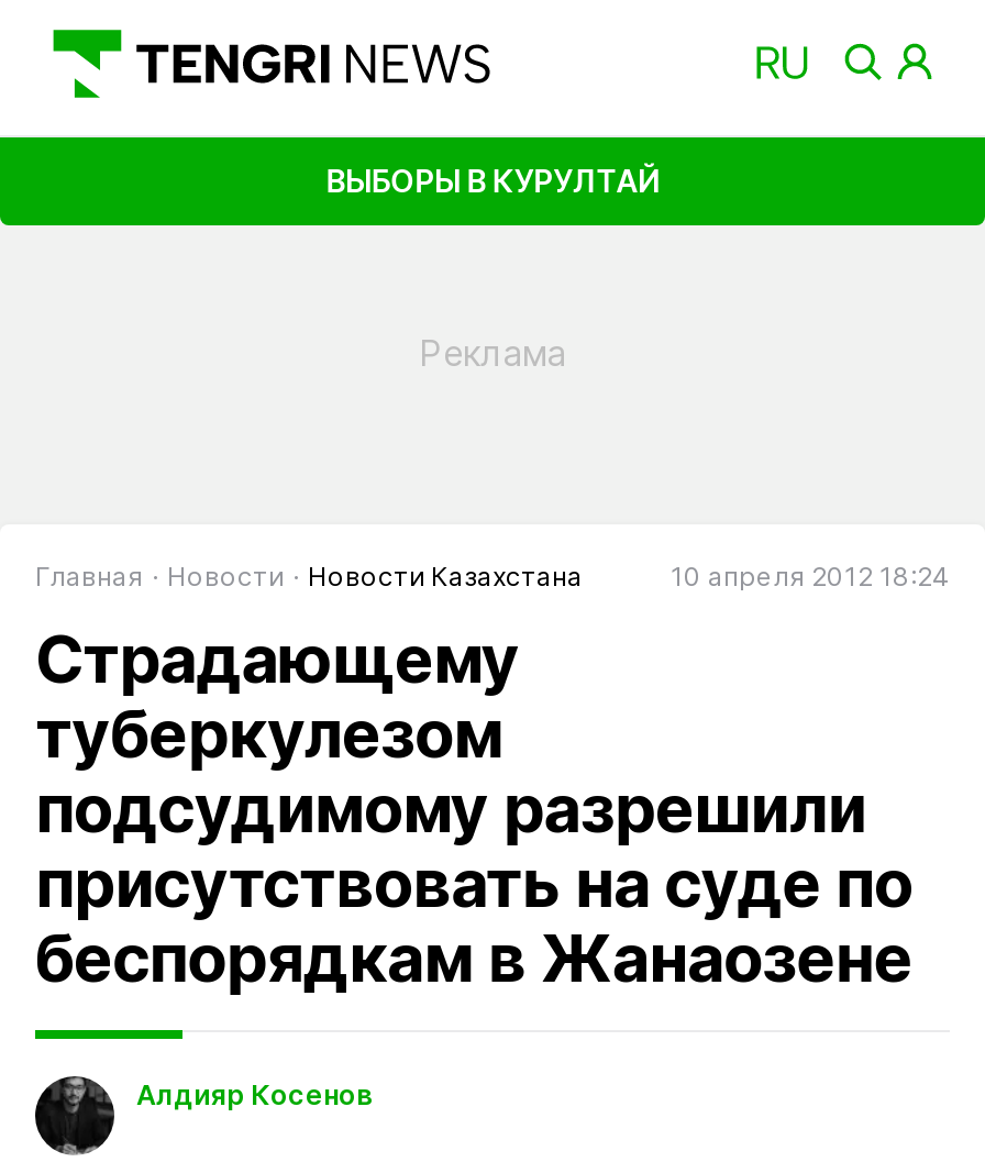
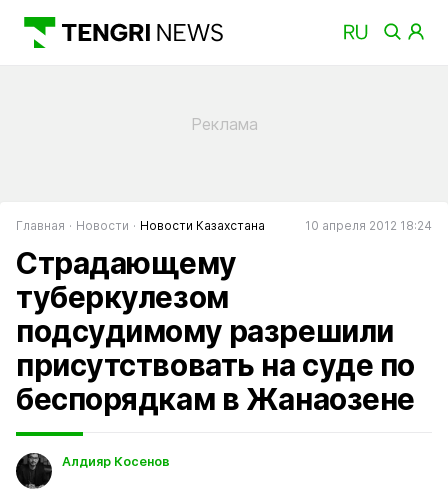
- ВЫБОРЫ В КУРУЛТАЙ
